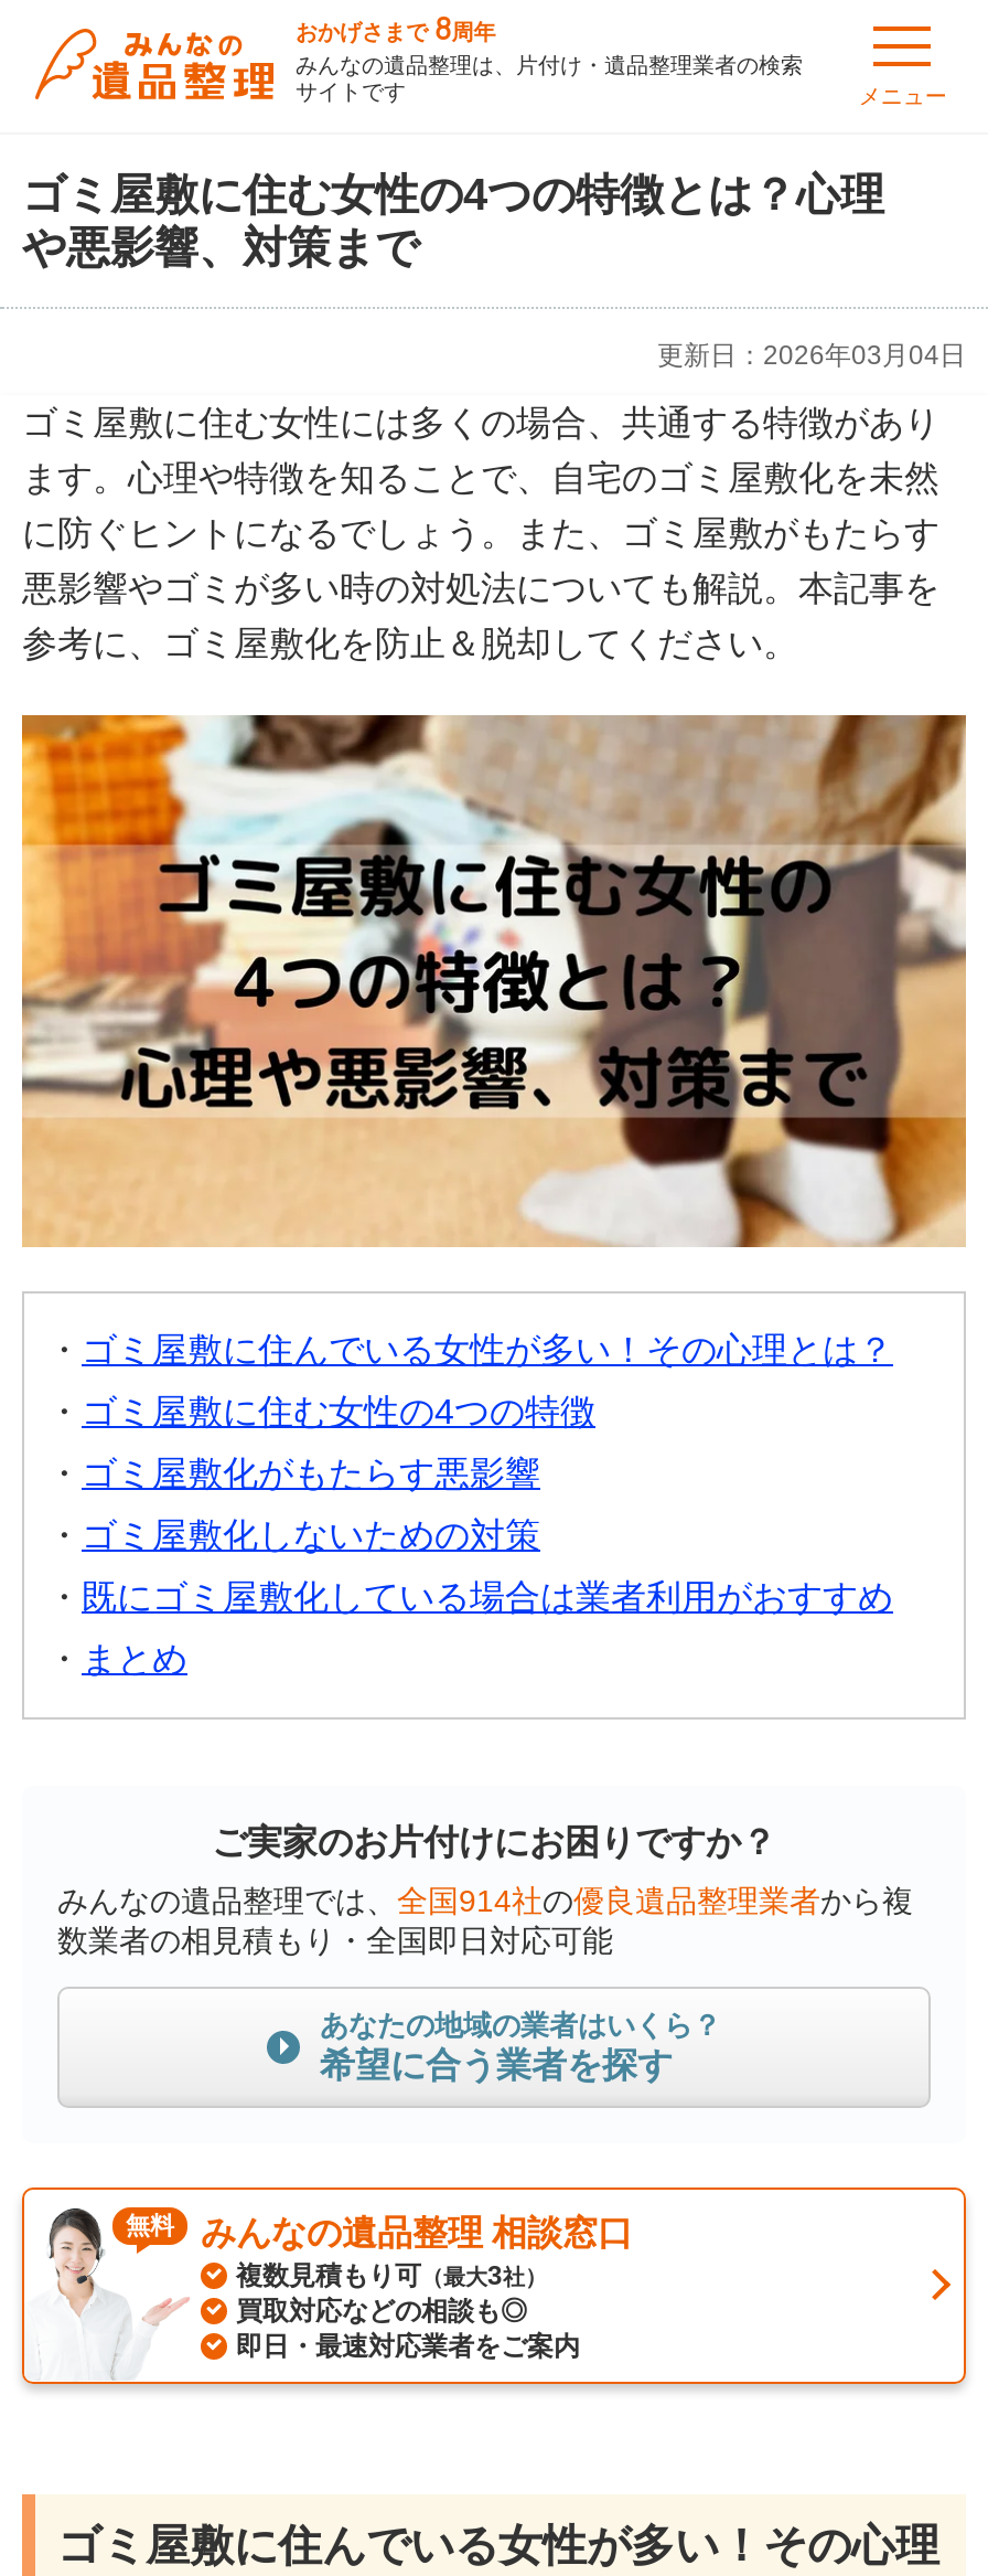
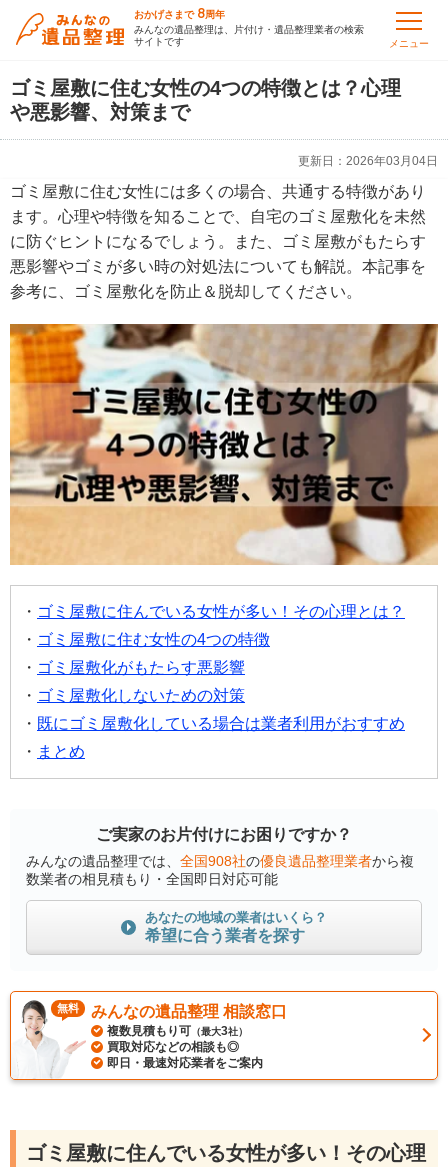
- みんなの遺品整理では、全国914社の優良遺品整理業者から複
+ みんなの遺品整理では、全国908社の優良遺品整理業者から複
